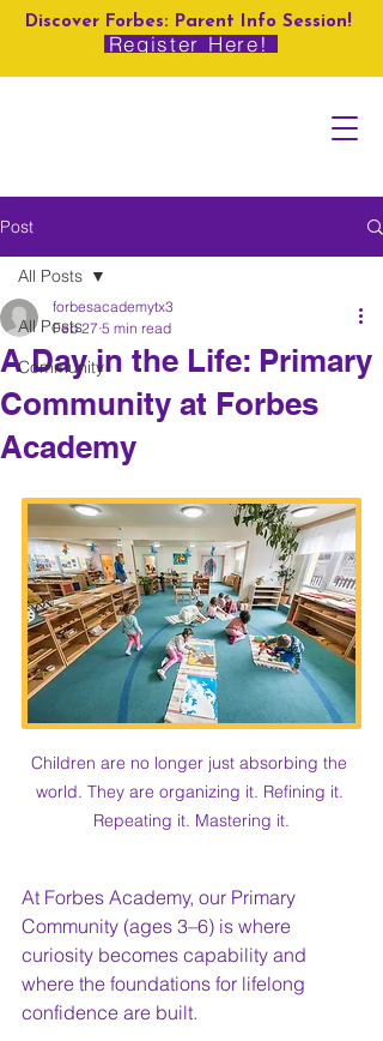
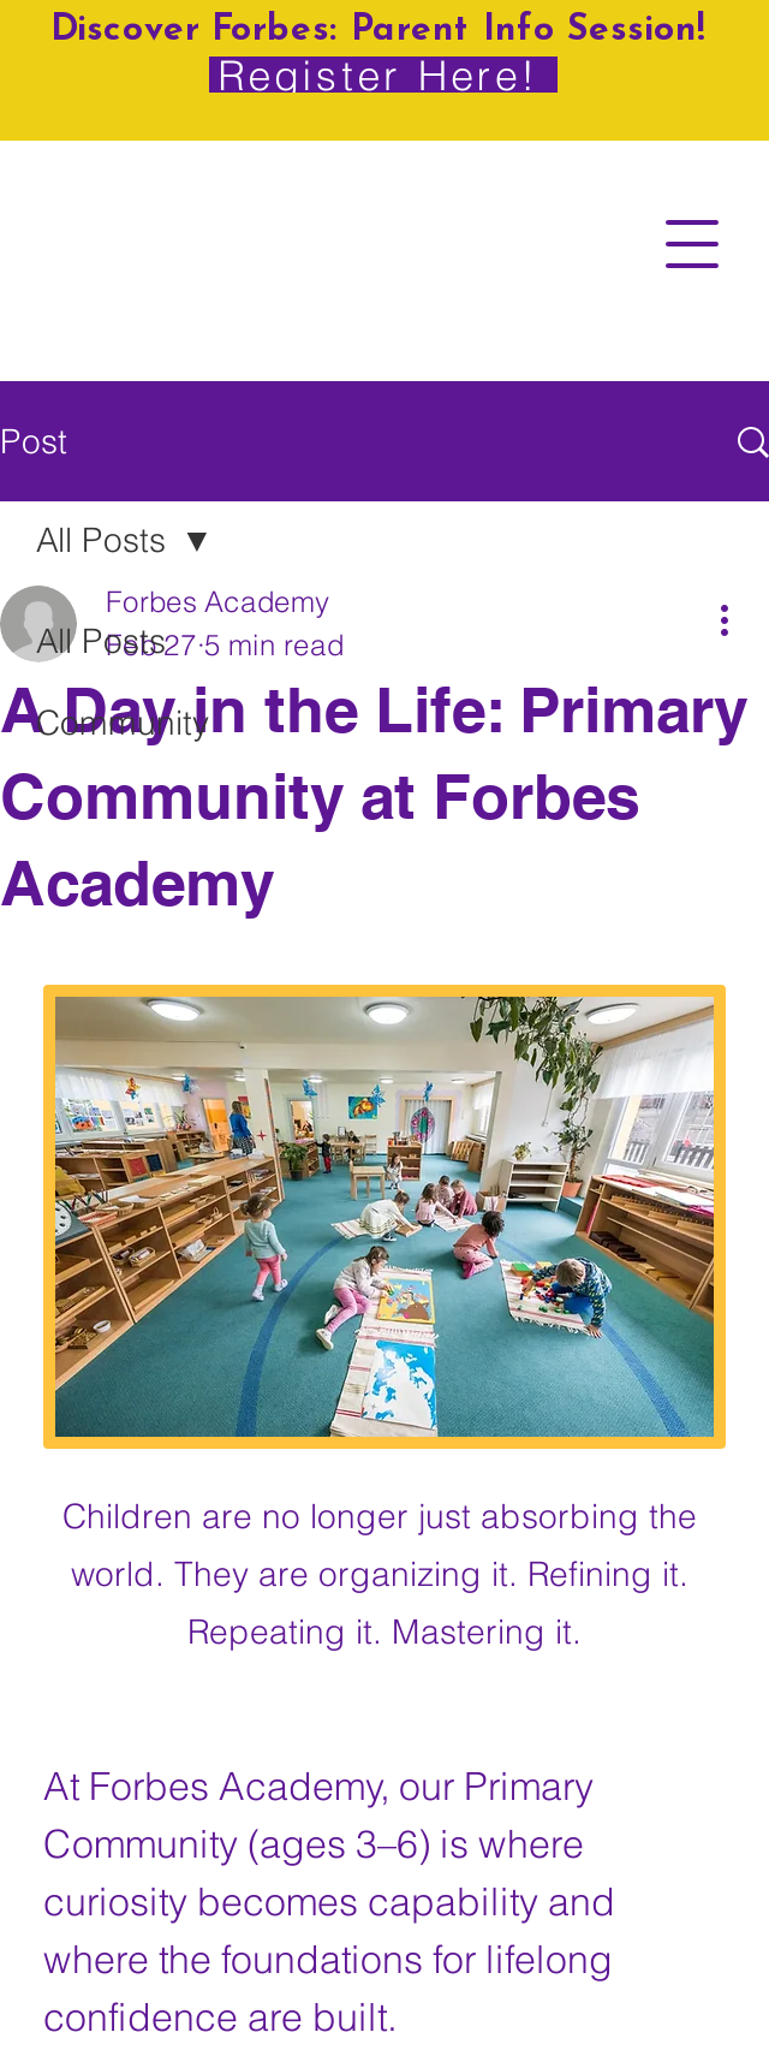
- forbesacademytx3
+ Forbes Academy
